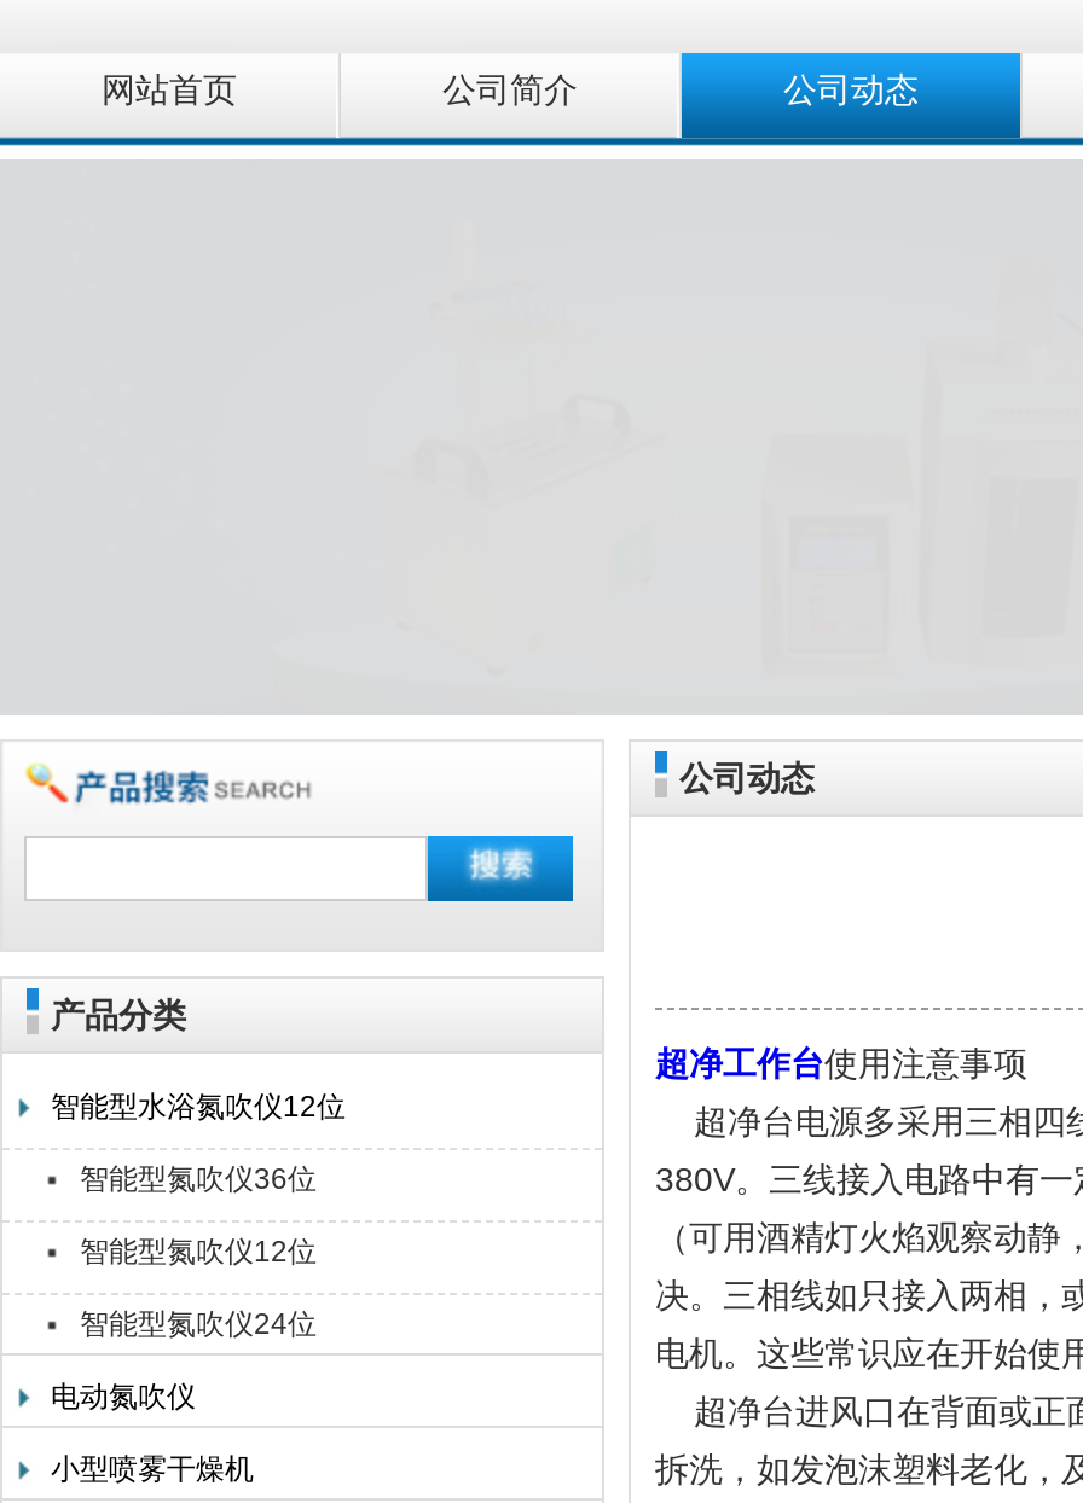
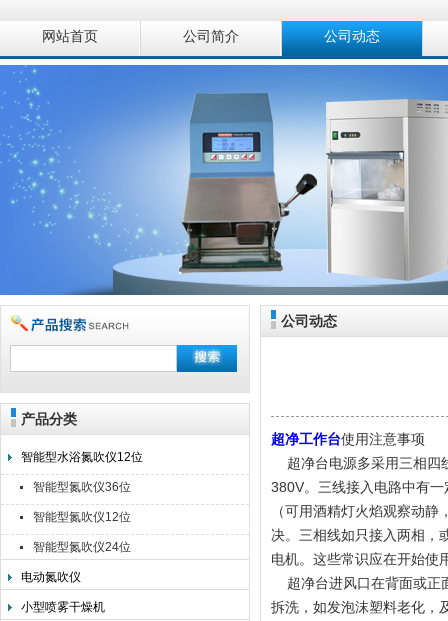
+ [image]
